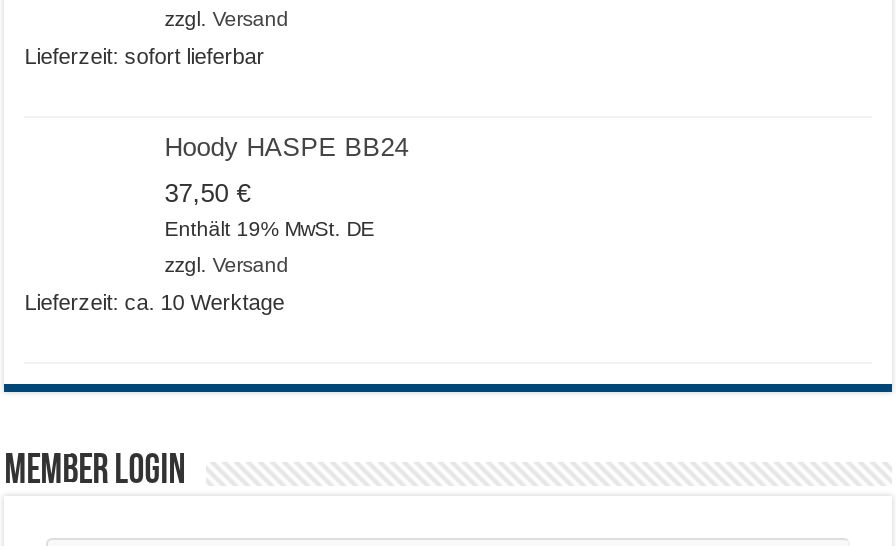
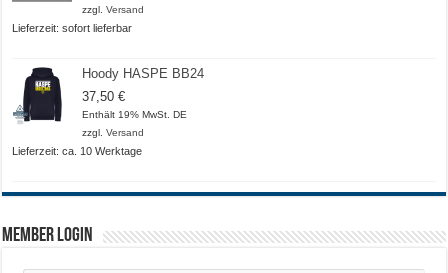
+ [image]
